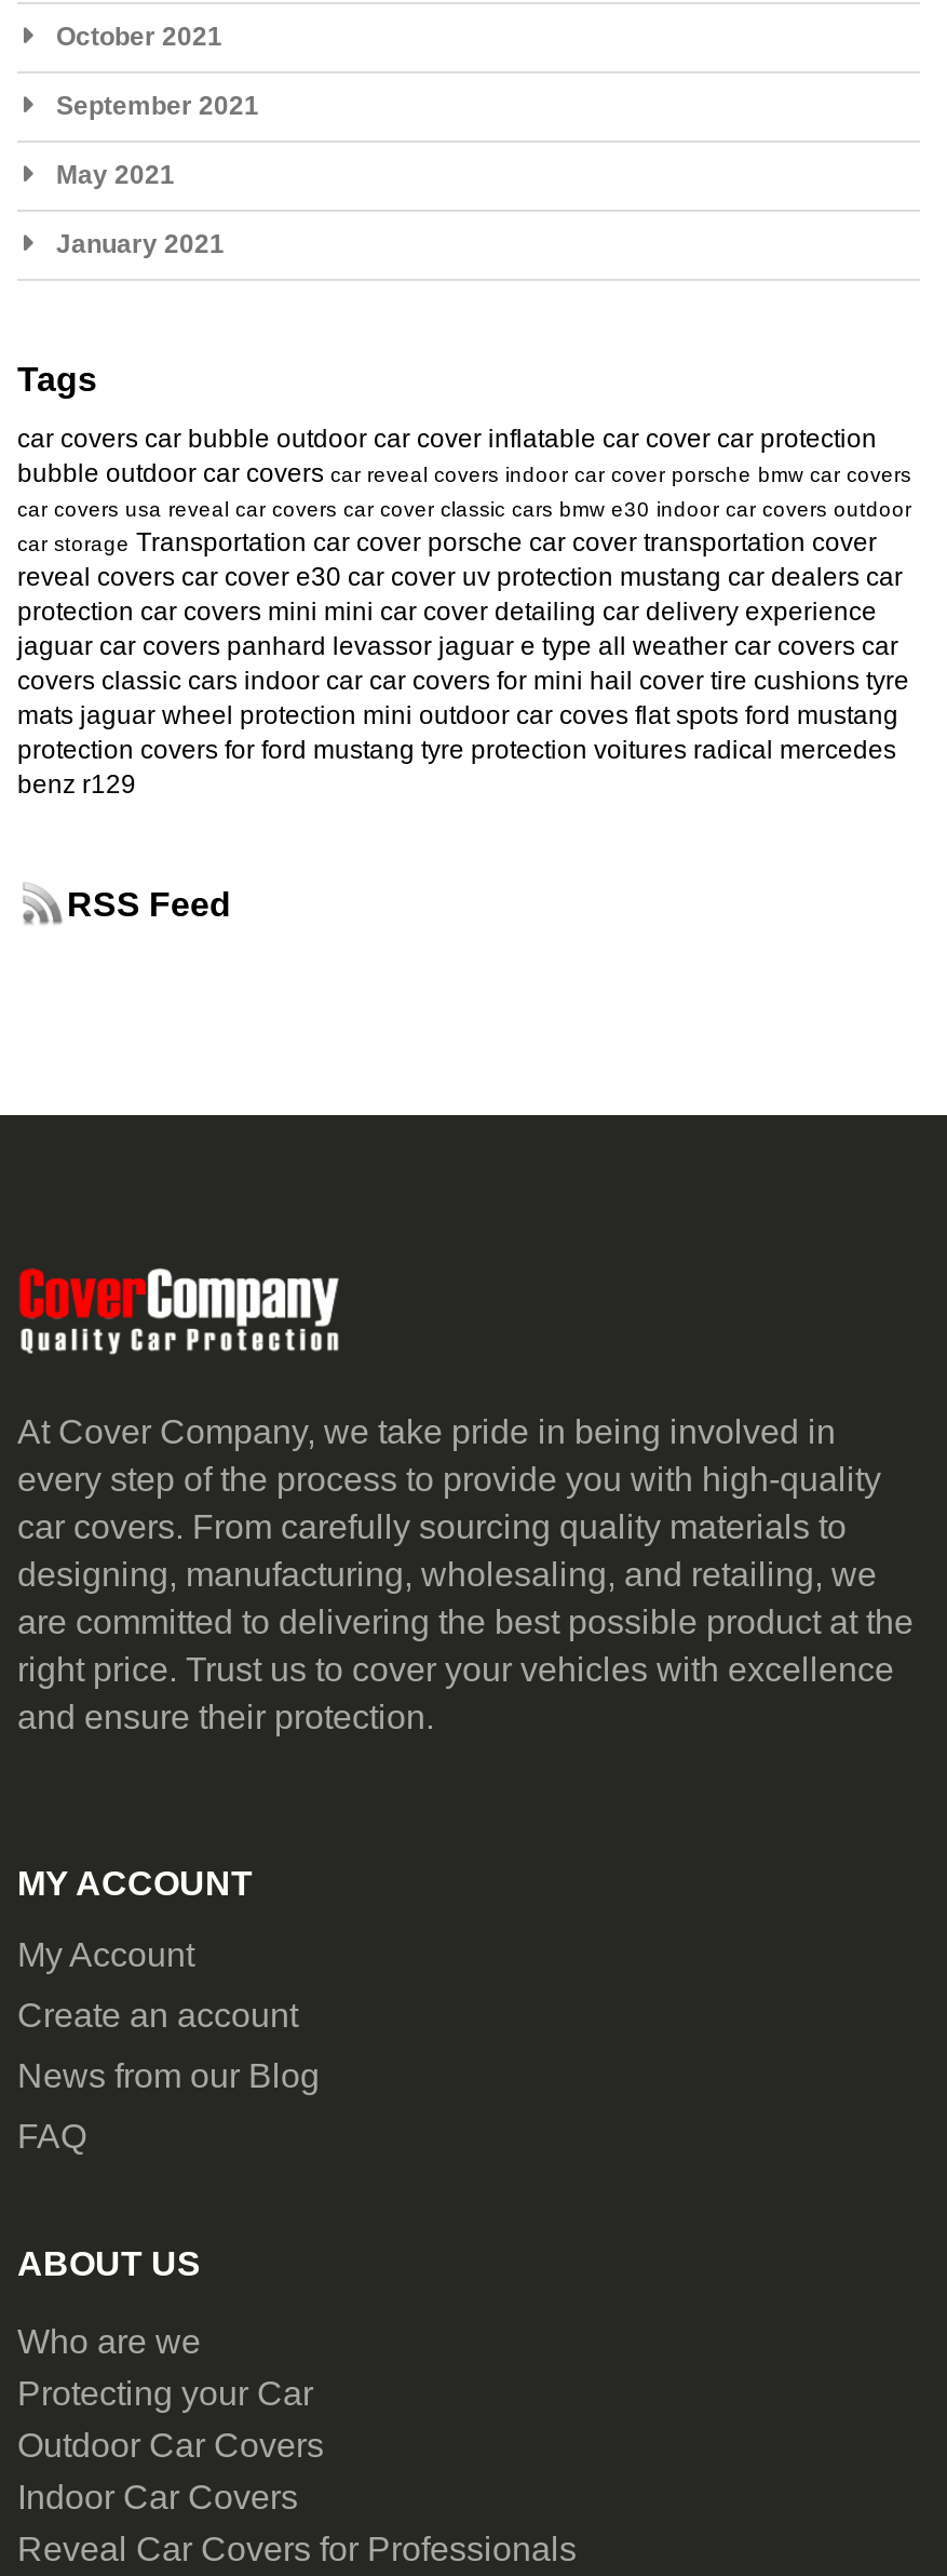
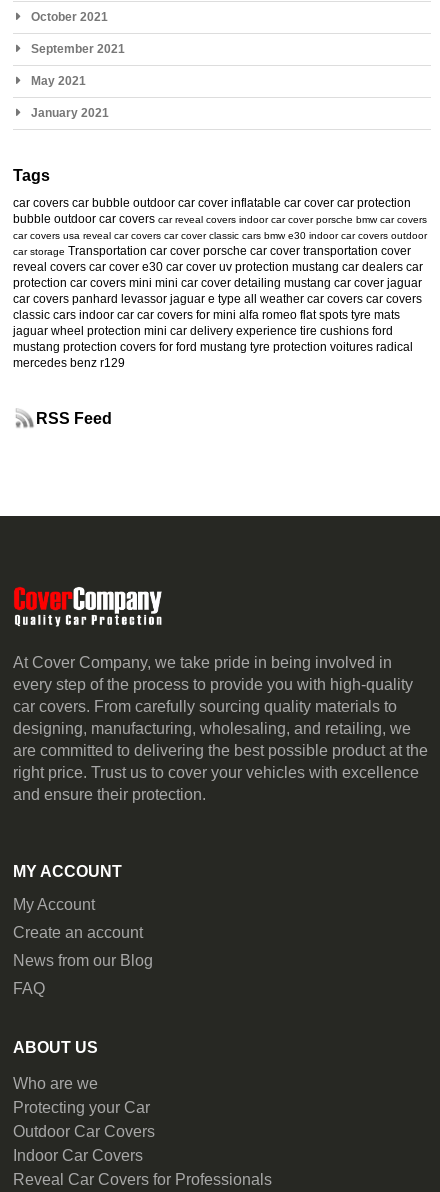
- protection car covers mini mini car cover detailing car delivery experience
- jaguar car covers panhard levassor jaguar e type all weather car covers car
- covers classic cars indoor car car covers for mini hail cover tire cushions tyre
- mats jaguar wheel protection mini outdoor car coves flat spots ford mustang
- protection covers for ford mustang tyre protection voitures radical mercedes
- benz r129
+ protection car covers mini mini car cover detailing mustang car cover jaguar
+ car covers panhard levassor jaguar e type all weather car covers car covers
+ classic cars indoor car car covers for mini alfa romeo flat spots tyre mats
+ jaguar wheel protection mini car delivery experience tire cushions ford
+ mustang protection covers for ford mustang tyre protection voitures radical
+ mercedes benz r129
